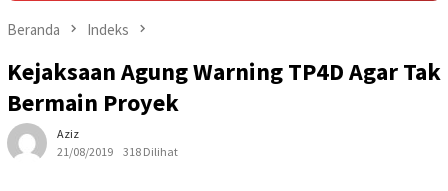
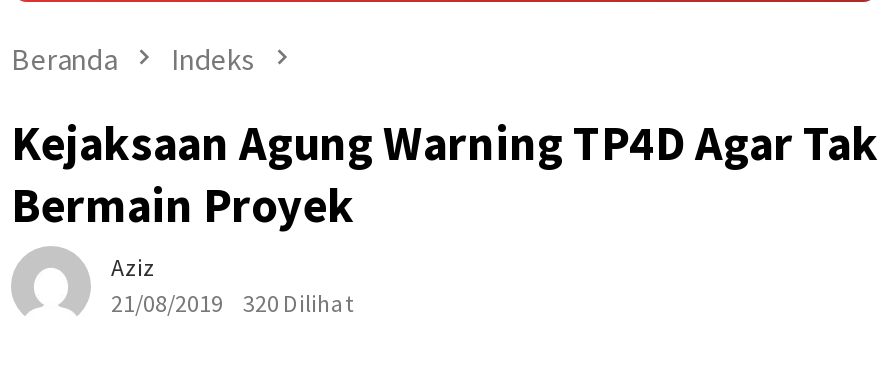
- 21/08/2019 318 Dilihat
+ 21/08/2019 320 Dilihat
